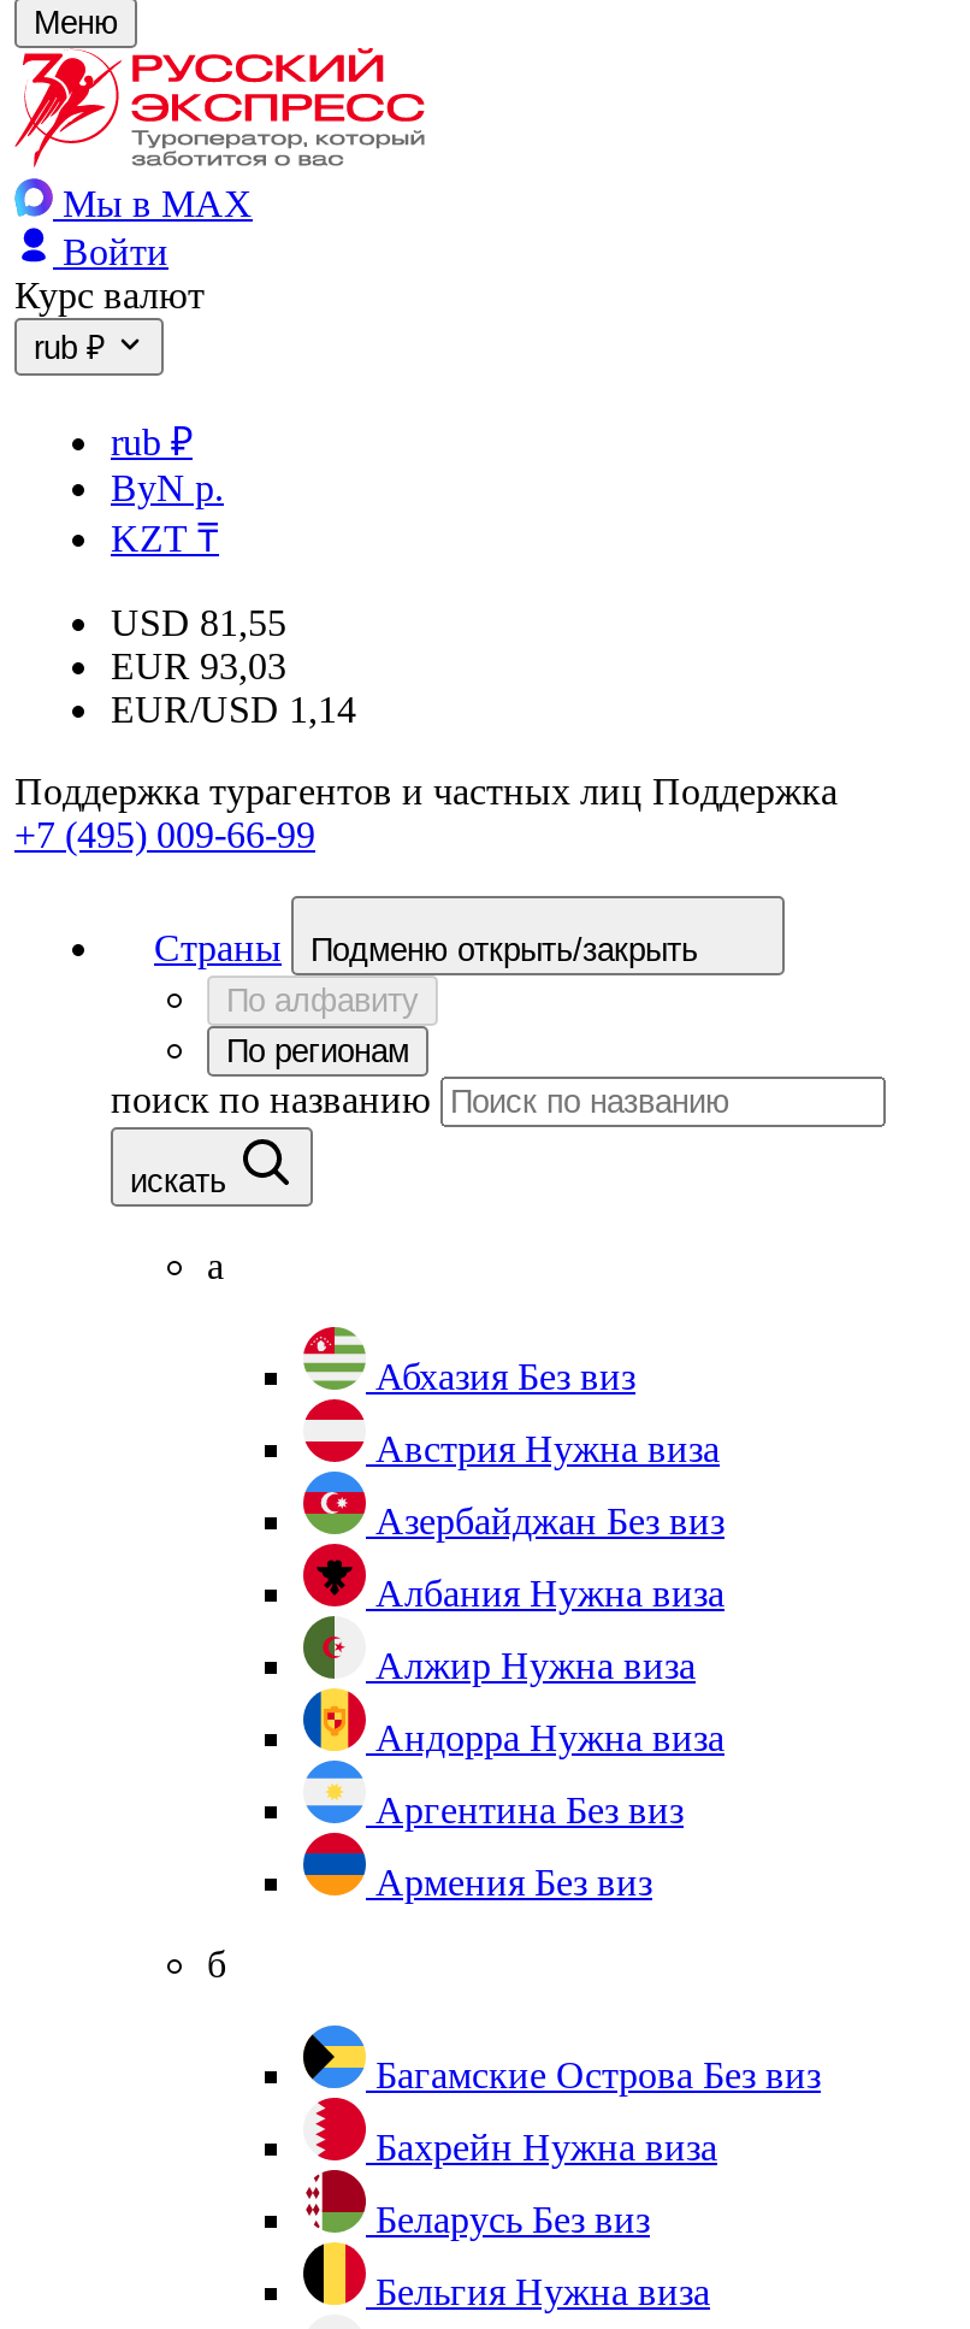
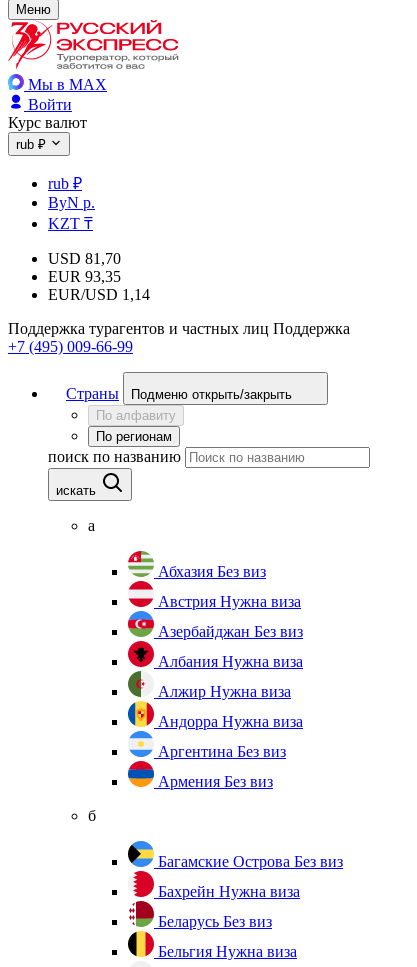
- USD 81,55
+ USD 81,70

- EUR 93,03
+ EUR 93,35
